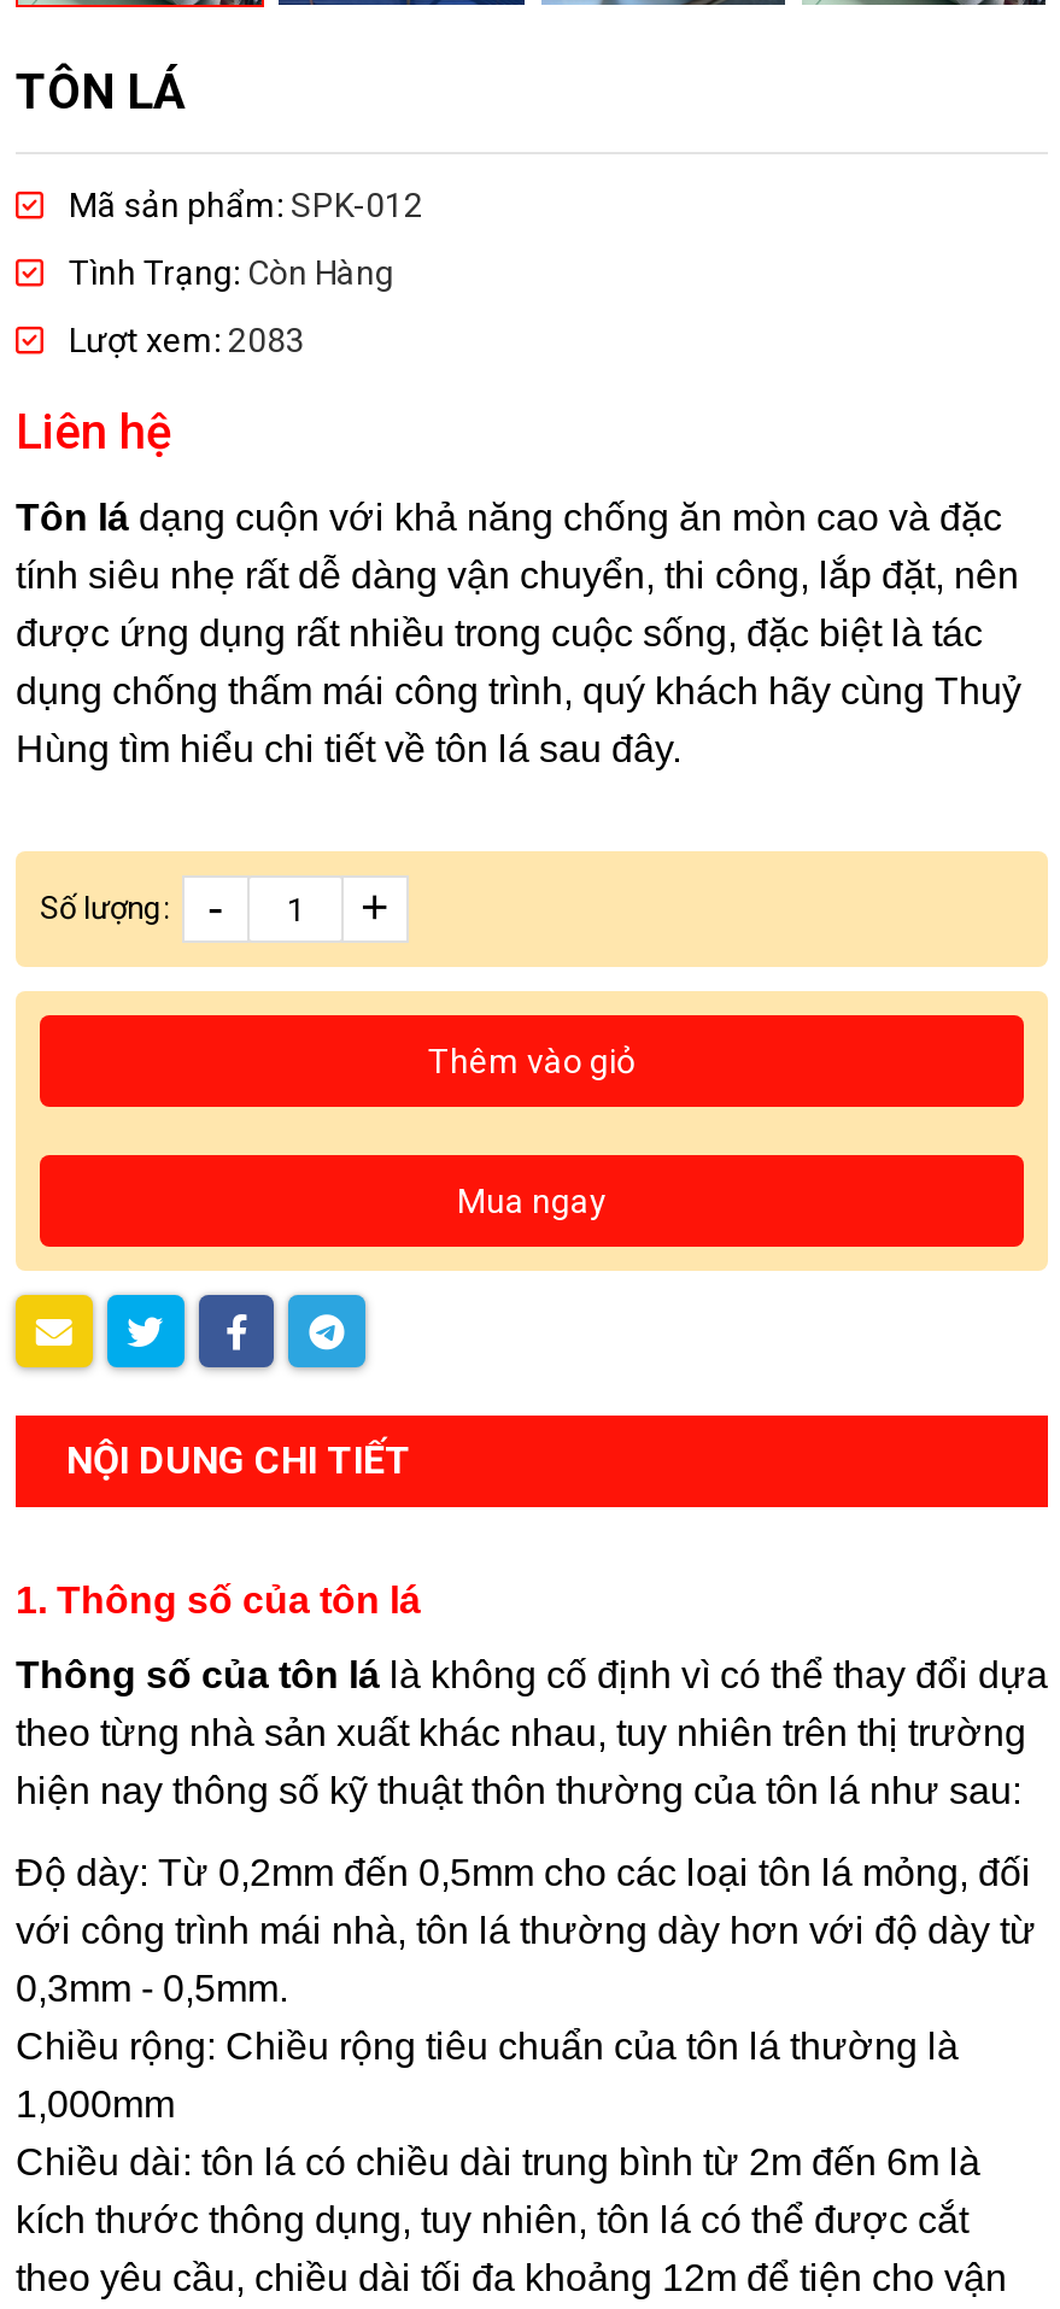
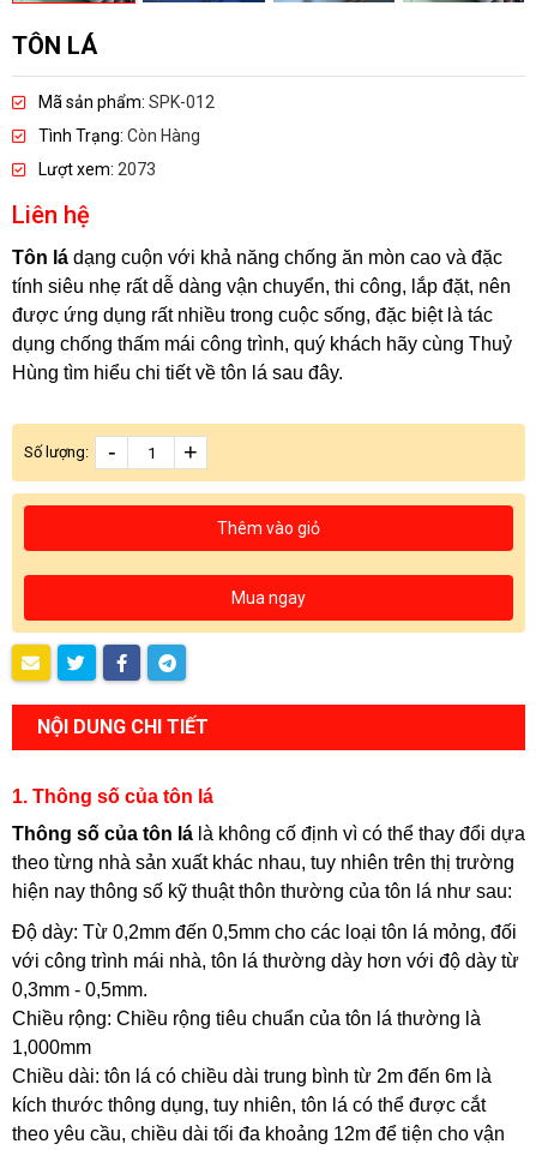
- Lượt xem: 2083
+ Lượt xem: 2073
